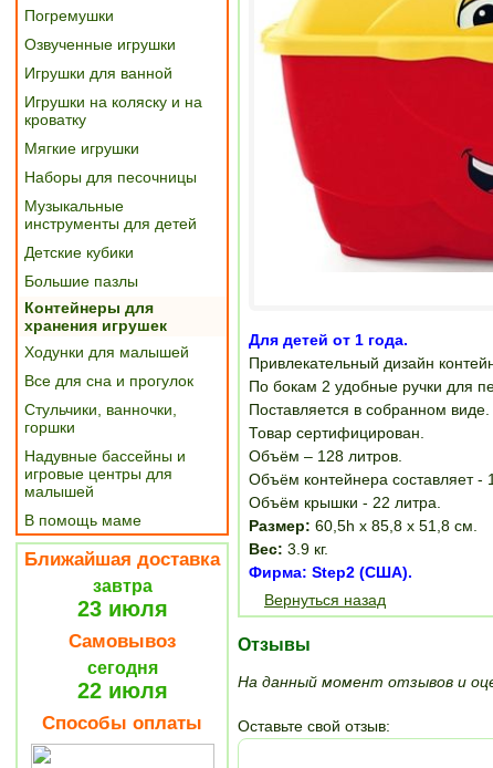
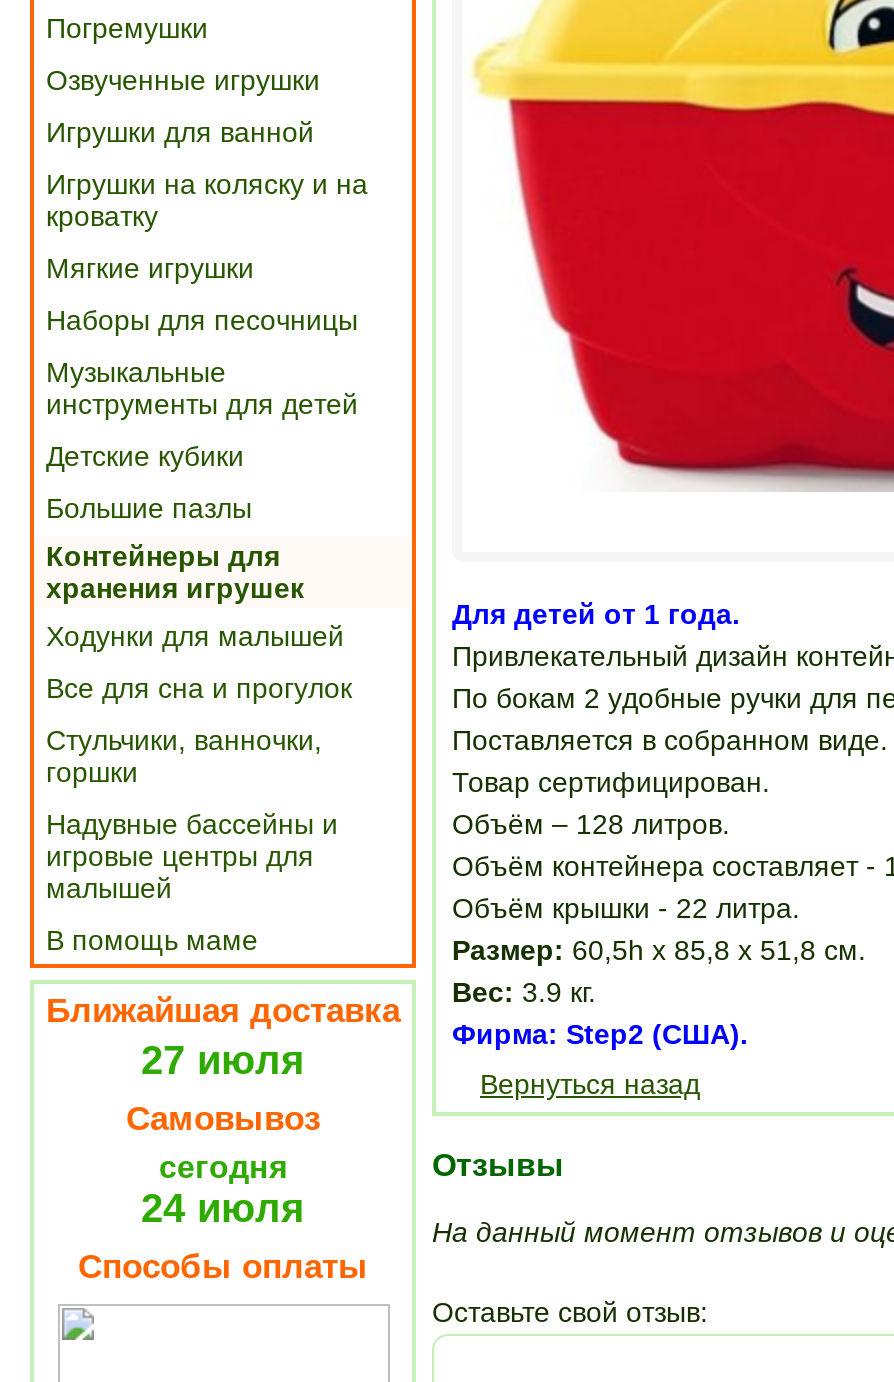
- завтра
- 23 июля
+ 27 июля

moved up: Самовывоз | сегодня

- 22 июля
+ 24 июля

moved up: Способы оплаты
